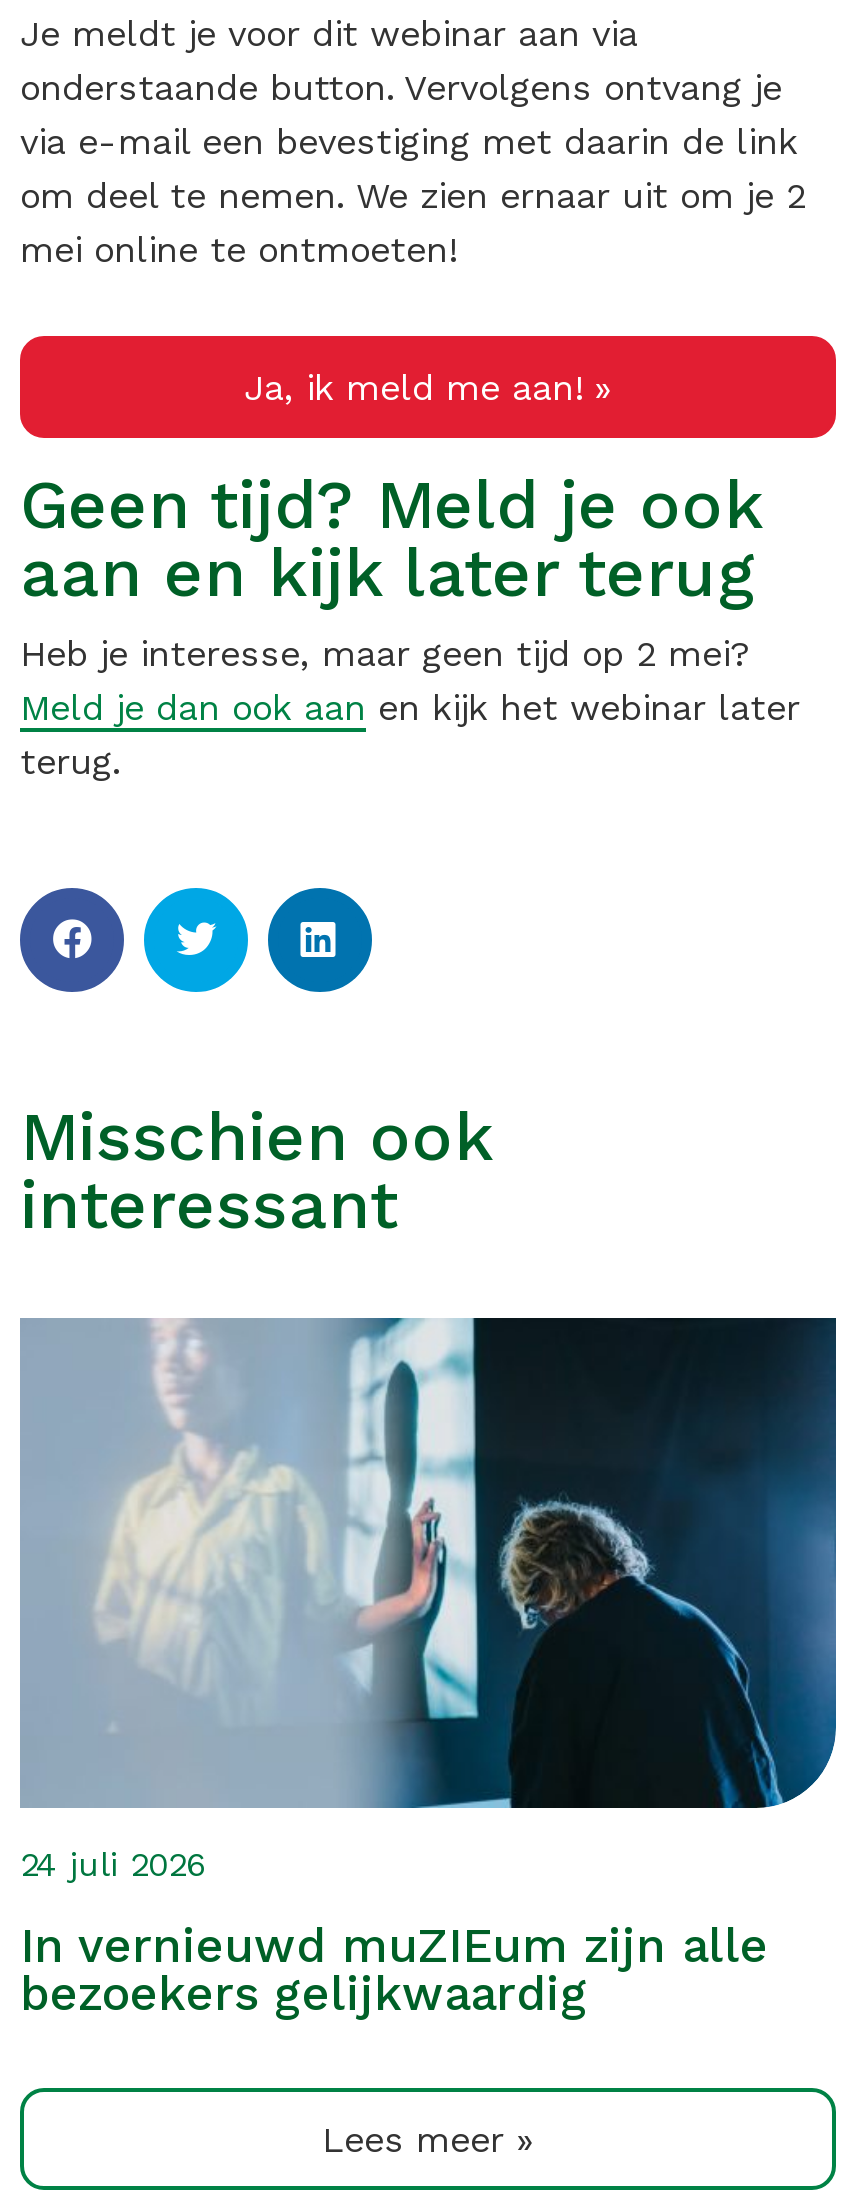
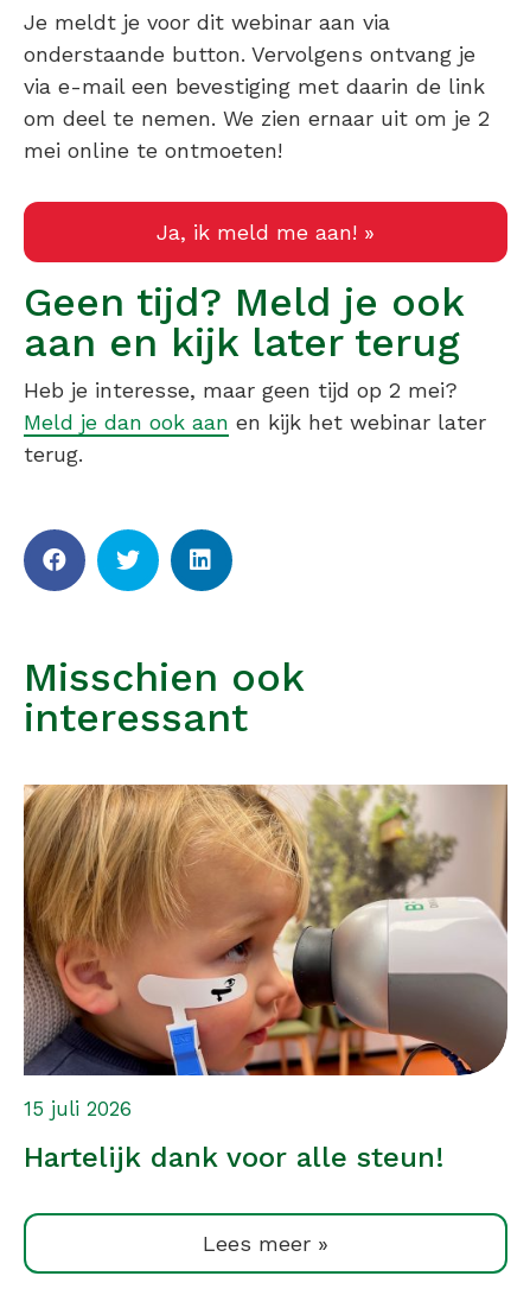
- [image]
- 24 juli 2026
+ [image]
+ 15 juli 2026

- In vernieuwd muZIEum zijn alle
- bezoekers gelijkwaardig
+ Hartelijk dank voor alle steun!
